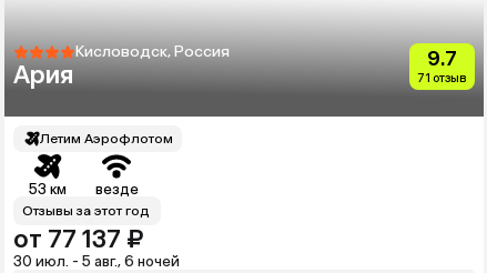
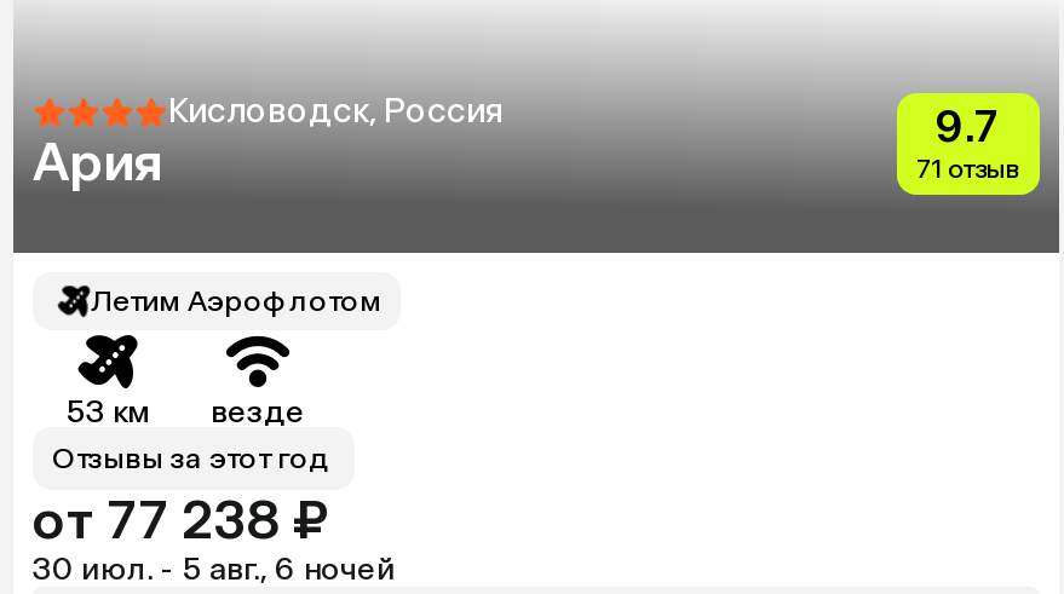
- от 77 137 ₽
+ от 77 238 ₽
